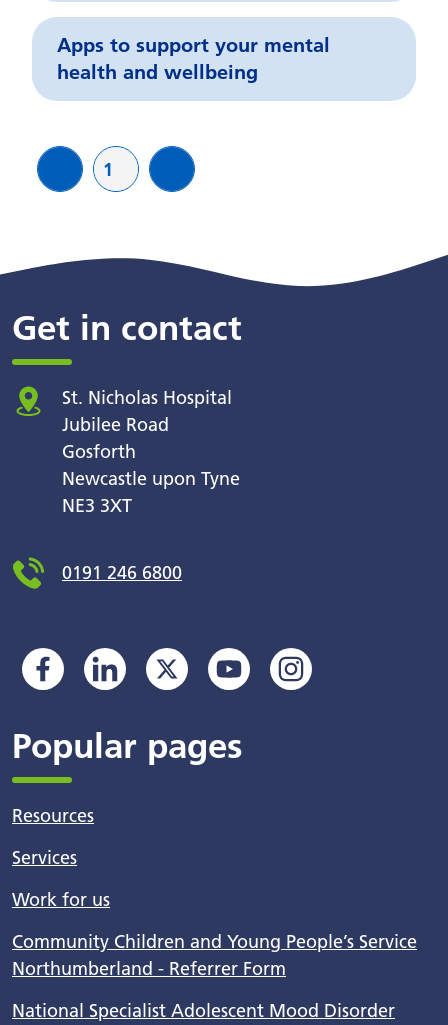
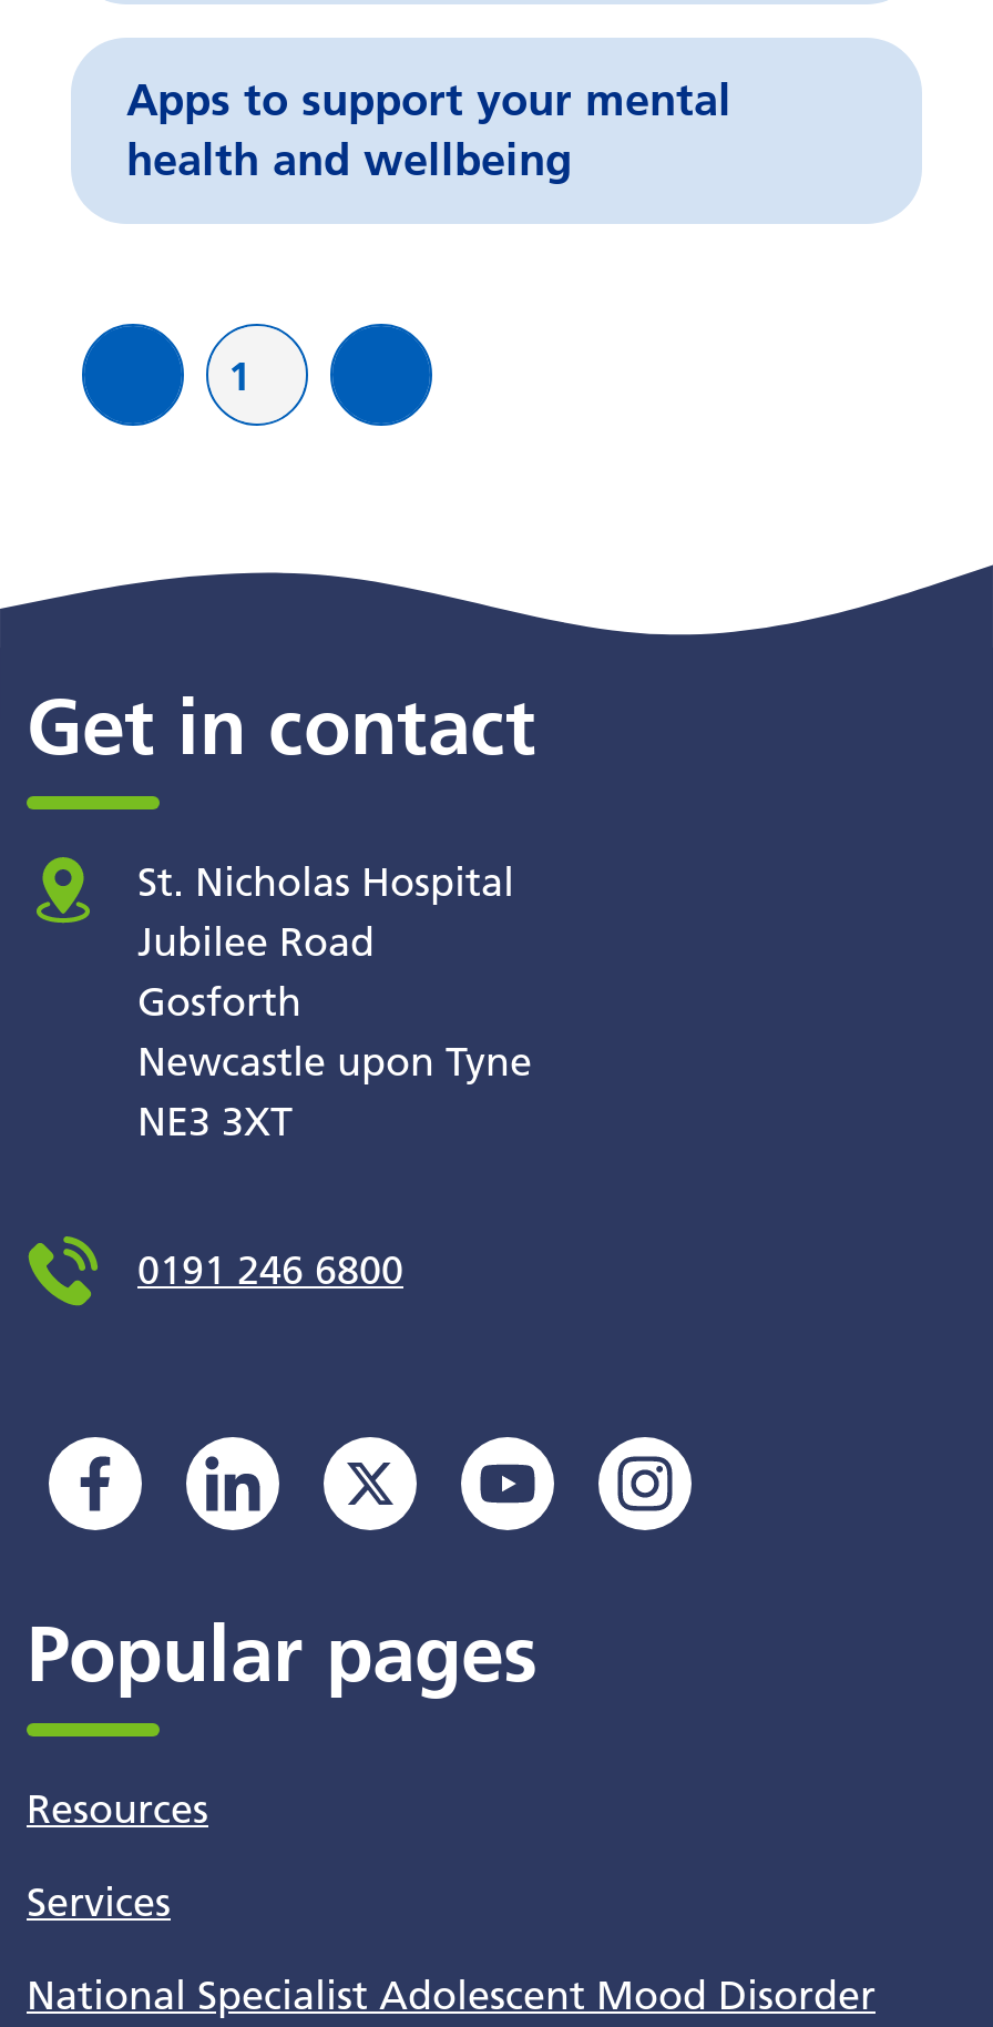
- Work for us
- Community Children and Young People’s Service
- Northumberland - Referrer Form
